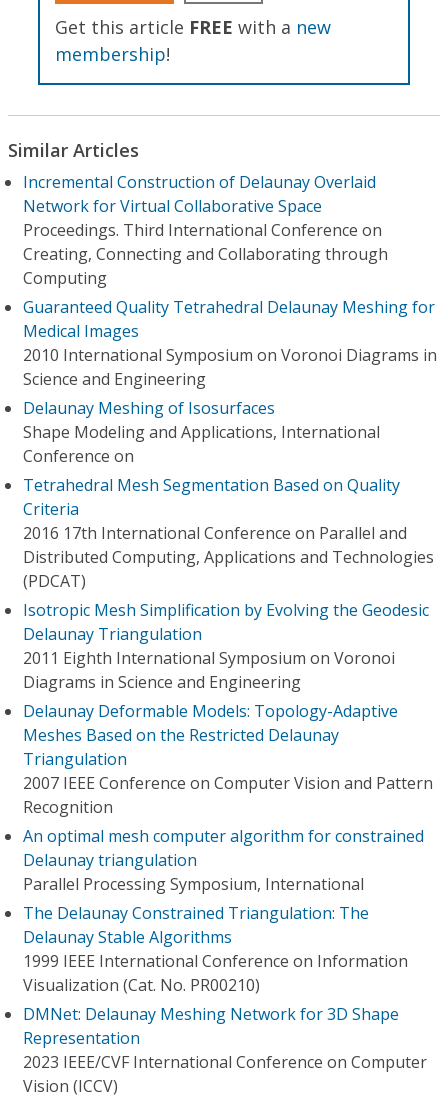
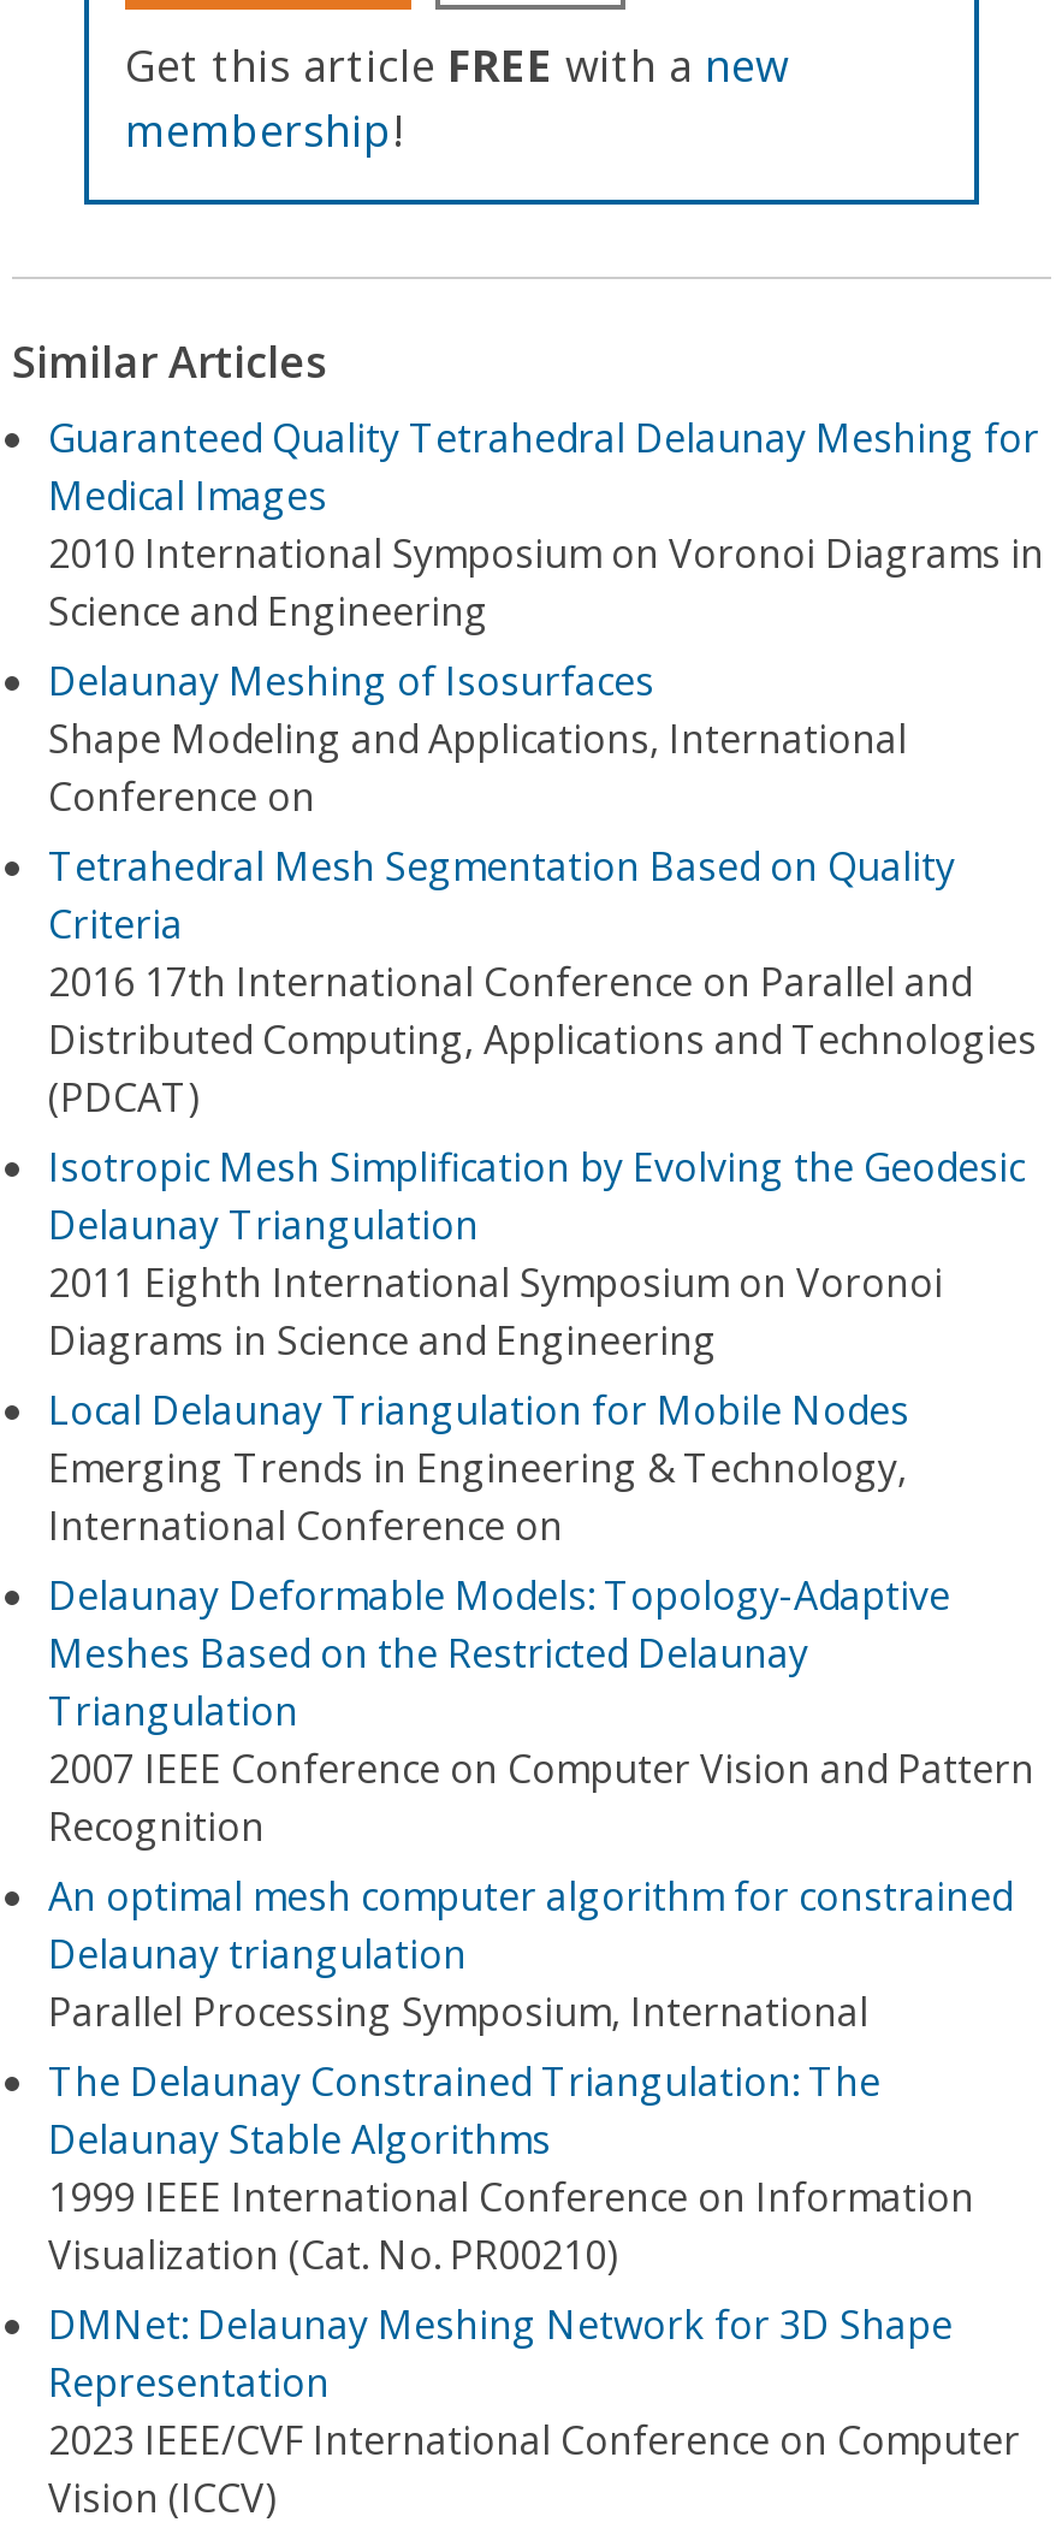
- Incremental Construction of Delaunay Overlaid
- Network for Virtual Collaborative Space
- Proceedings. Third International Conference on
- Creating, Connecting and Collaborating through
- Computing

moved up: Guaranteed Quality Tetrahedral Delaunay Meshing for | Medical Images | 2010 International Symposium on Voronoi Diagrams in | ... | 2011 Eighth International Symposium on Voronoi | Diagrams in Science and Engineering

+ Local Delaunay Triangulation for Mobile Nodes
+ Emerging Trends in Engineering & Technology,
+ International Conference on
